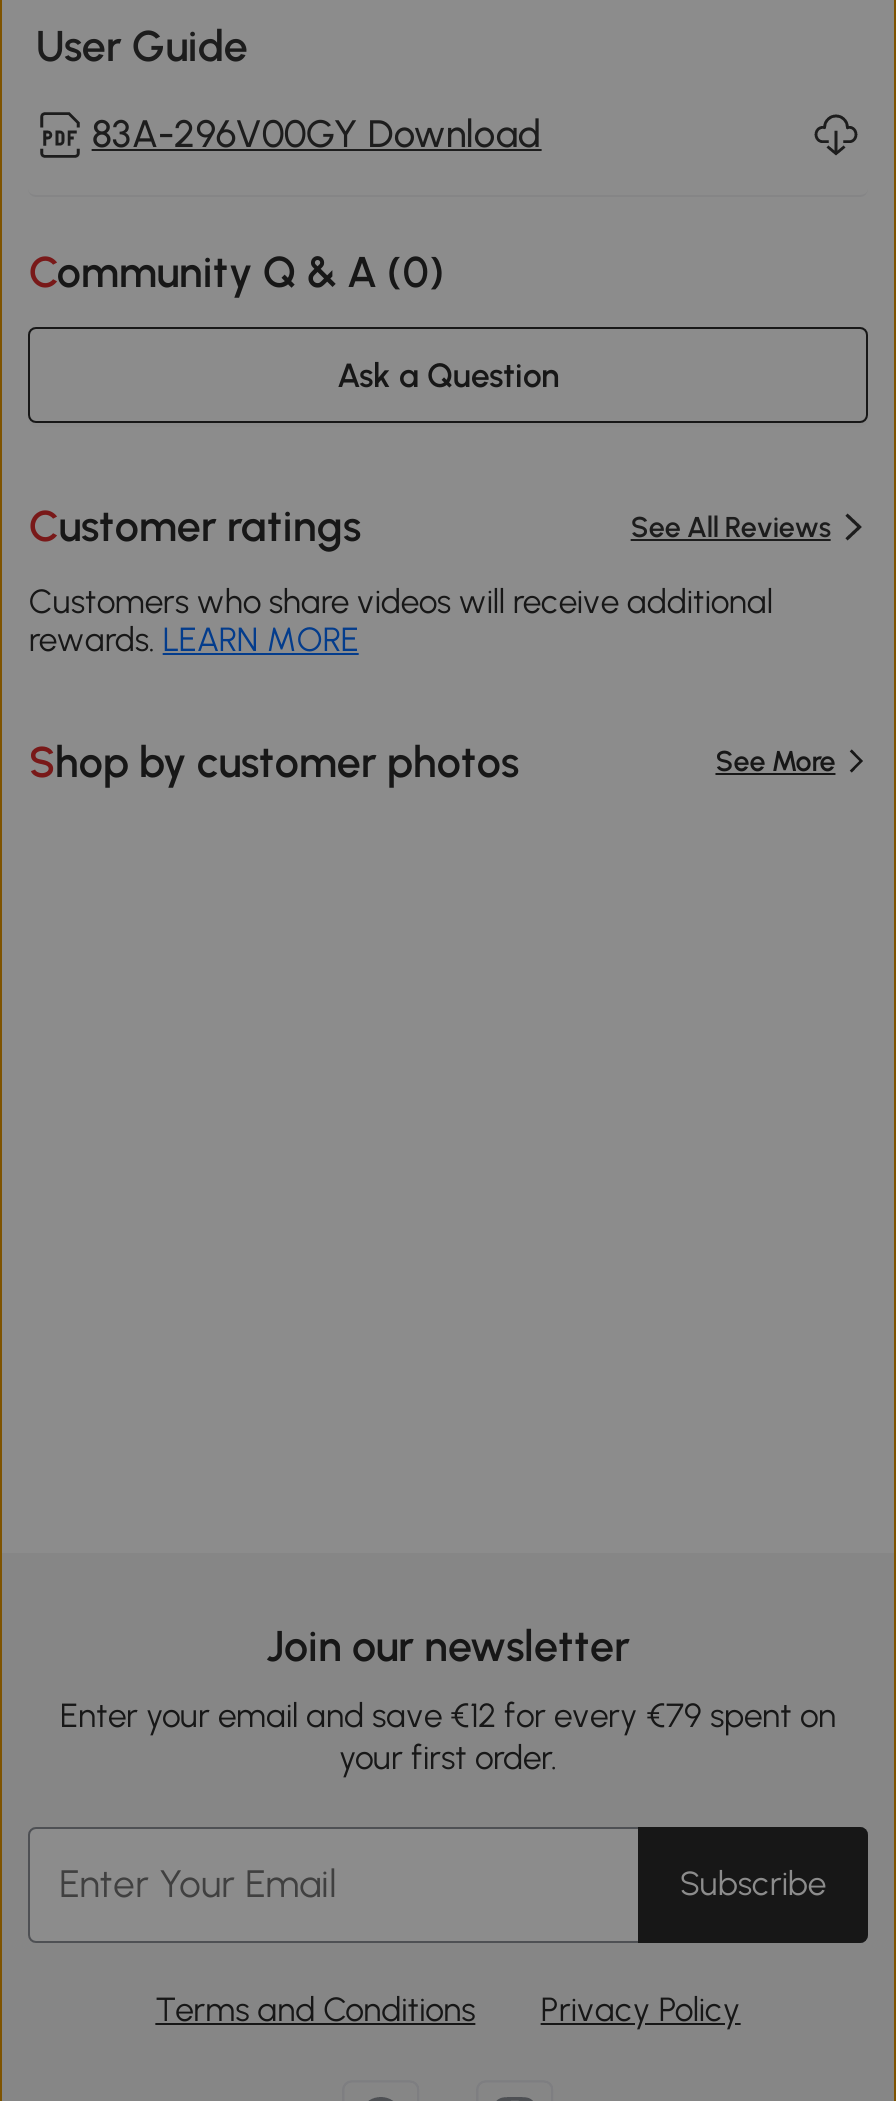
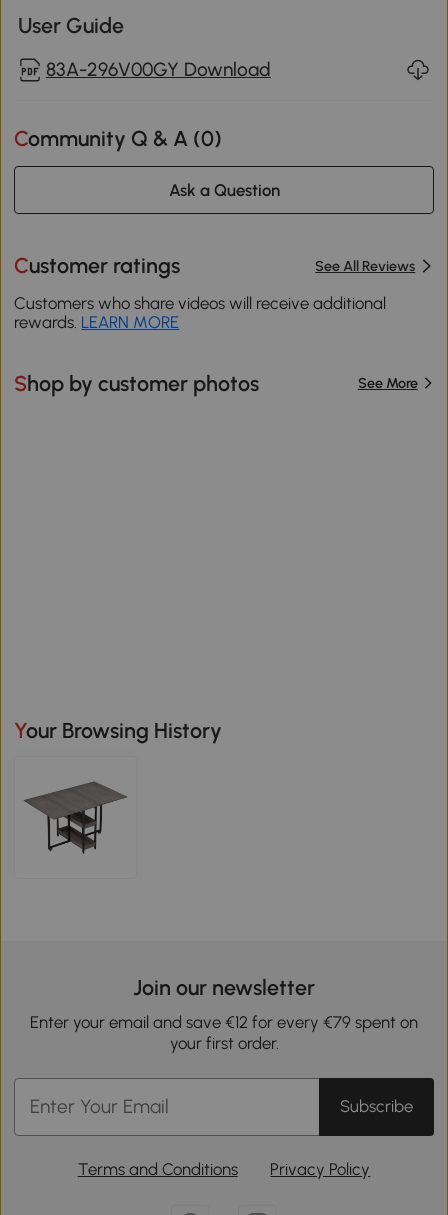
+ [image]

+ Your Browsing History
